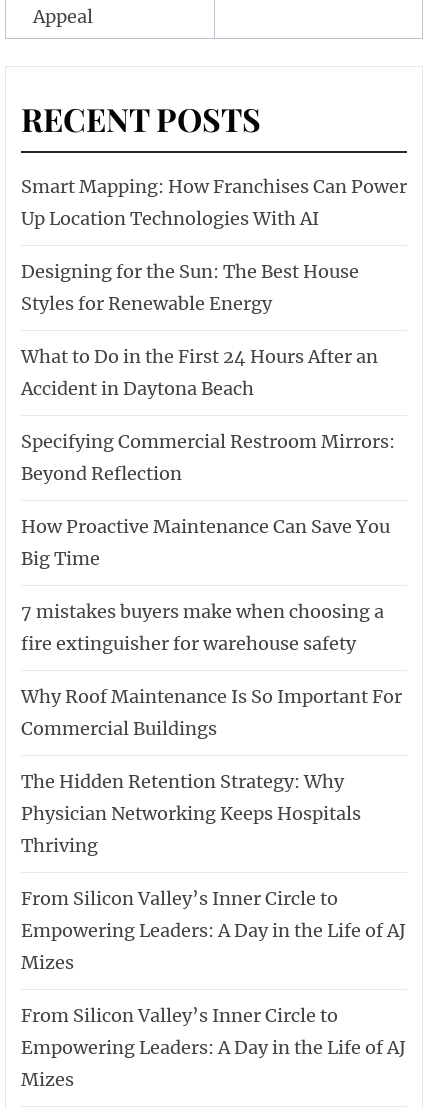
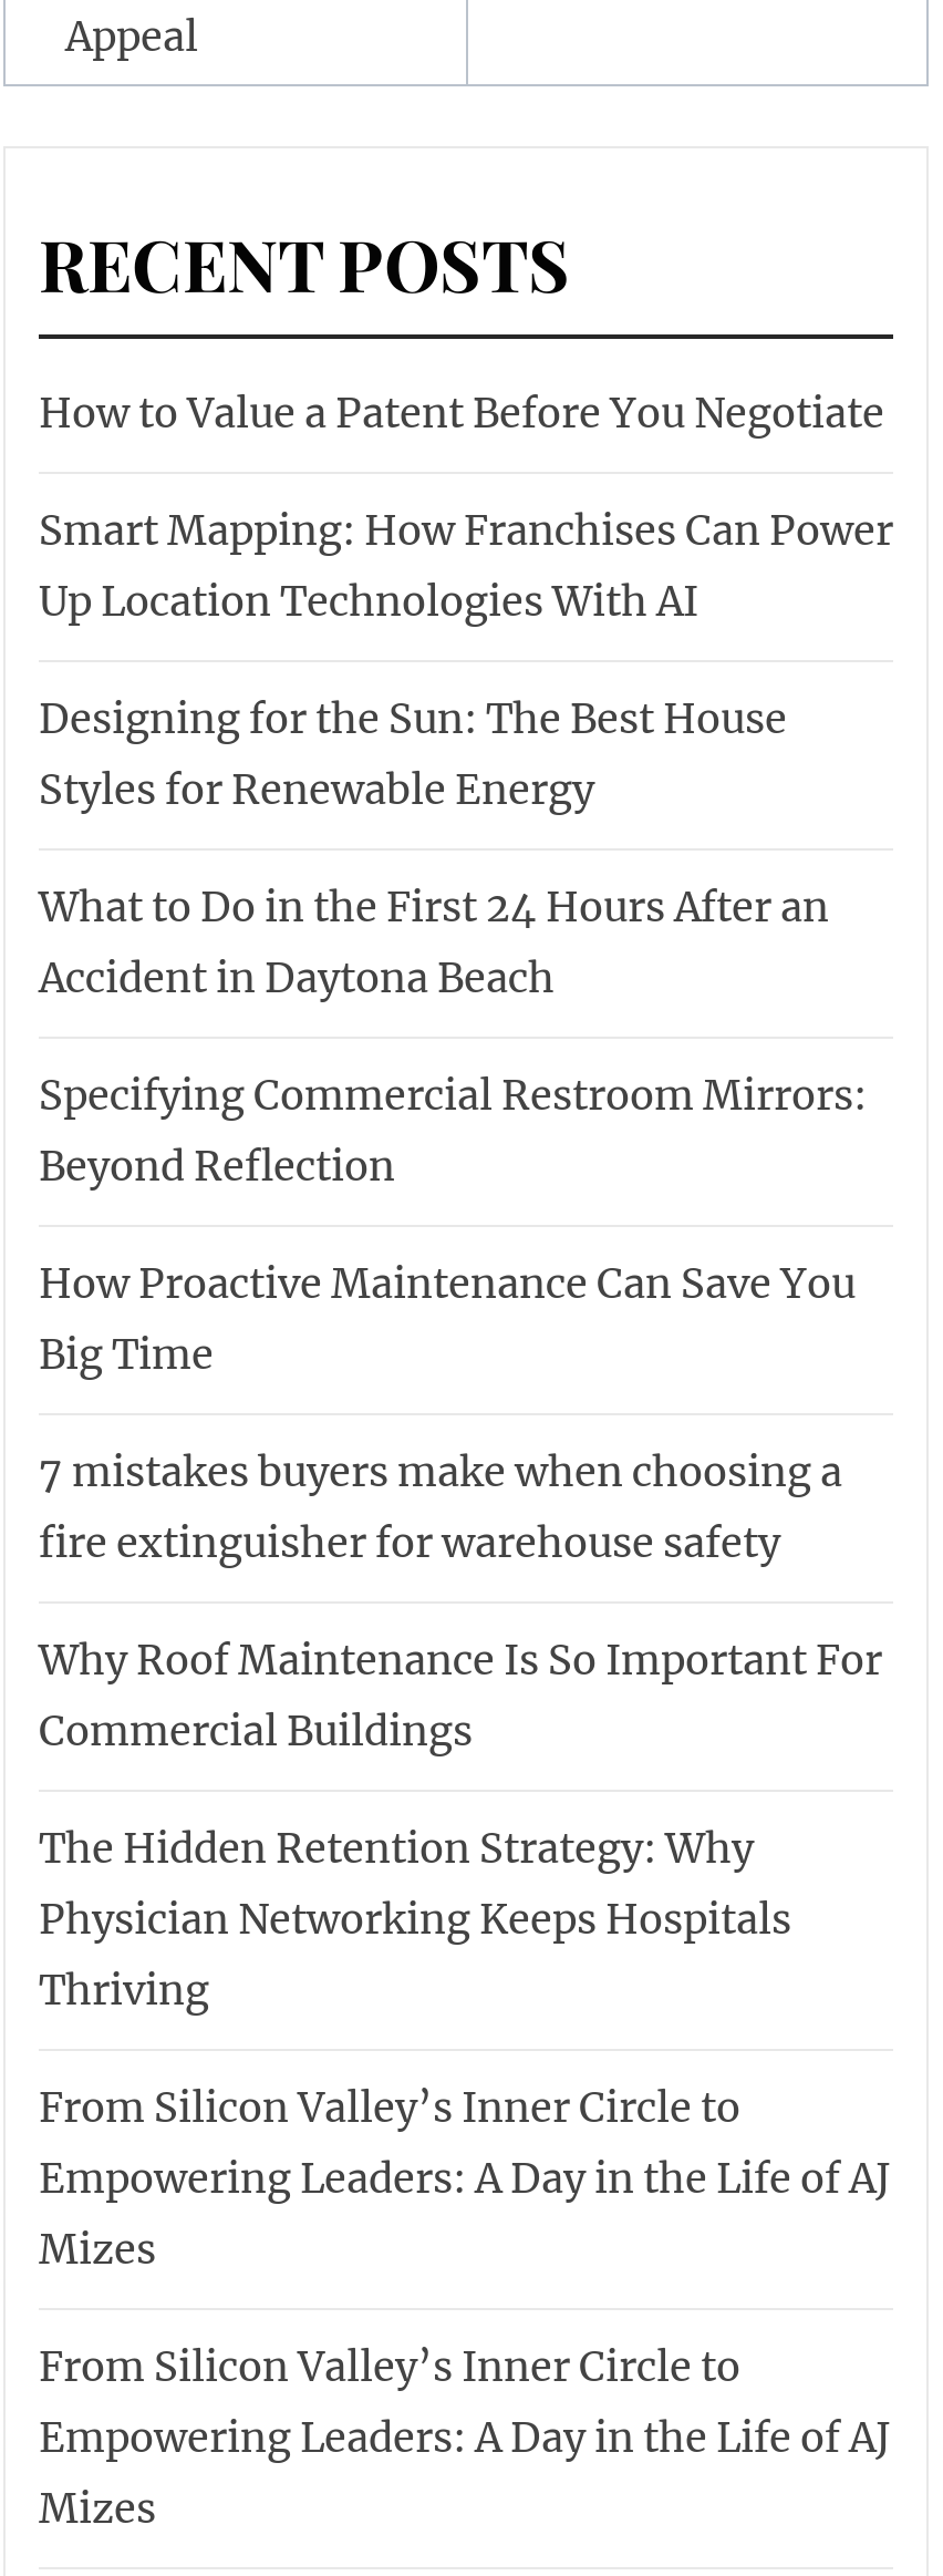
+ How to Value a Patent Before You Negotiate
